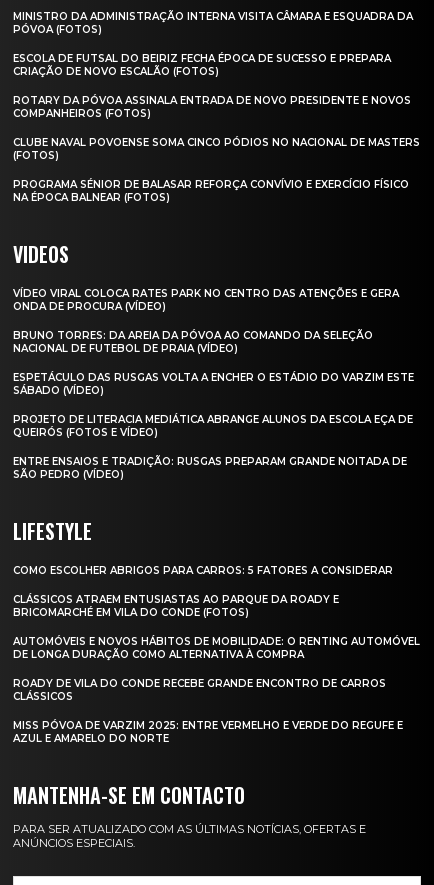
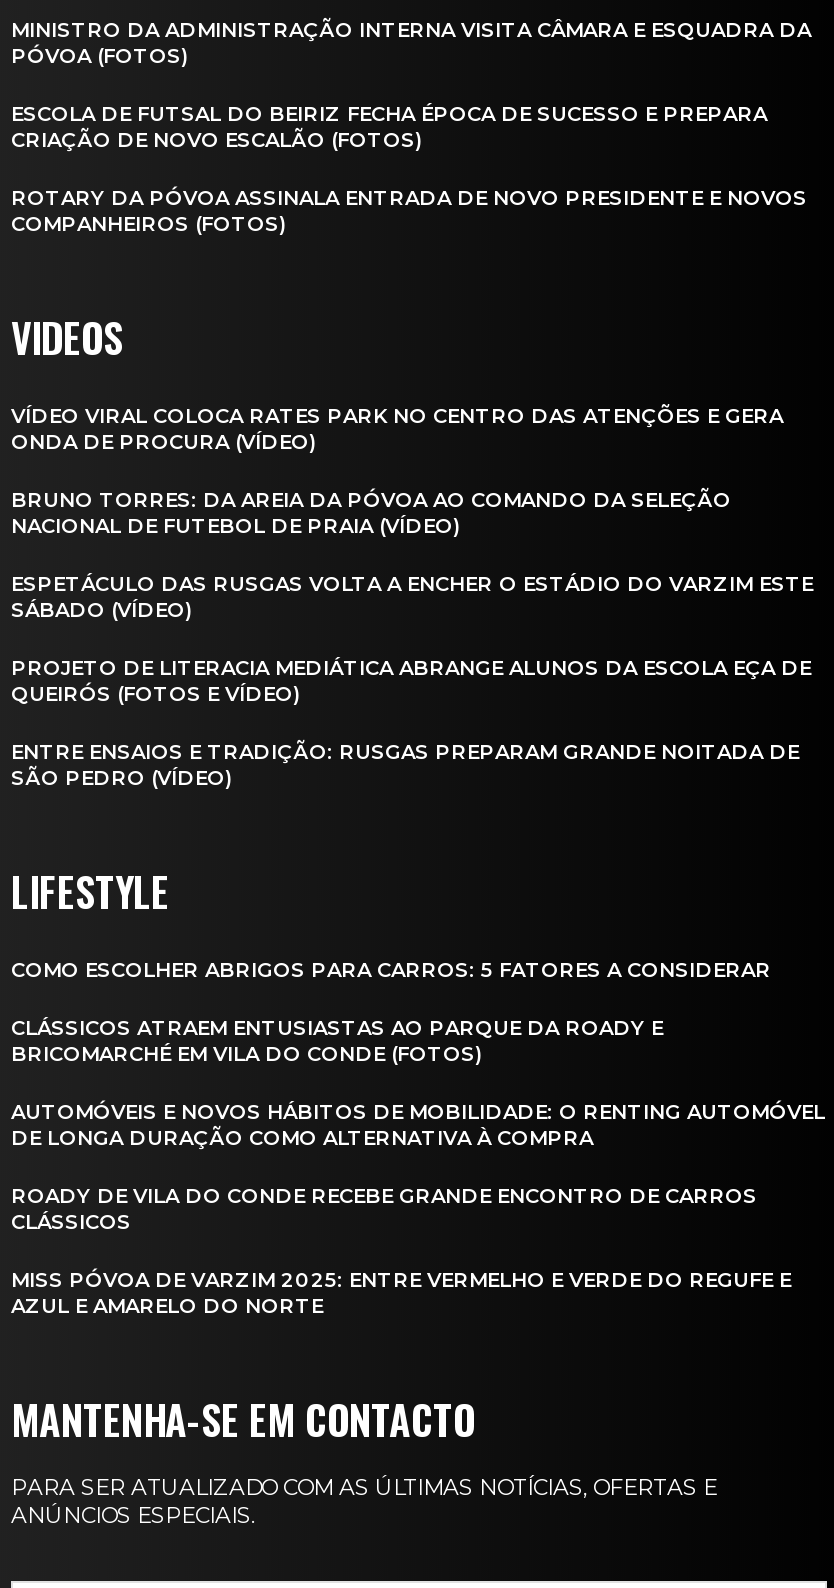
- CLUBE NAVAL POVOENSE SOMA CINCO PÓDIOS NO NACIONAL DE MASTERS
- (FOTOS)
- PROGRAMA SÉNIOR DE BALASAR REFORÇA CONVÍVIO E EXERCÍCIO FÍSICO
- NA ÉPOCA BALNEAR (FOTOS)
